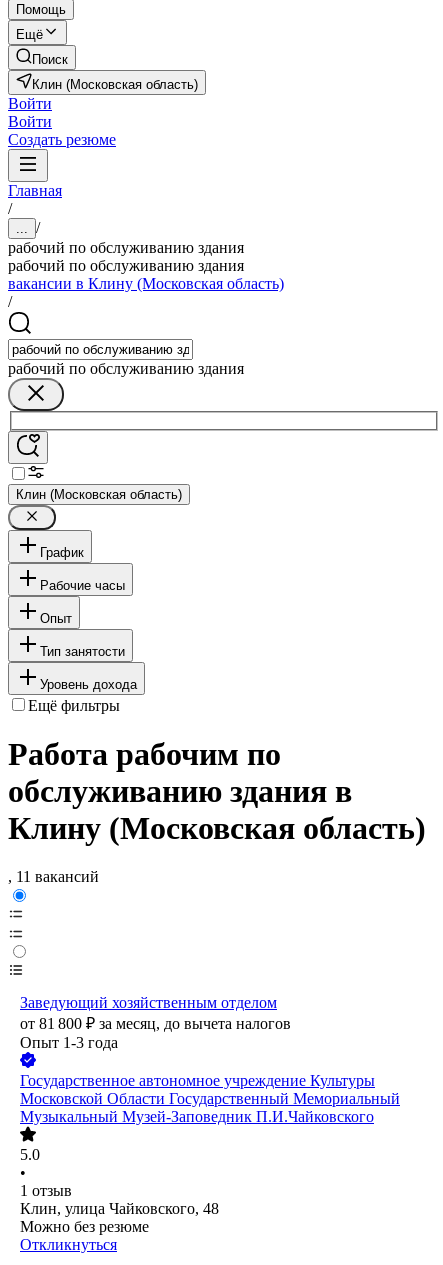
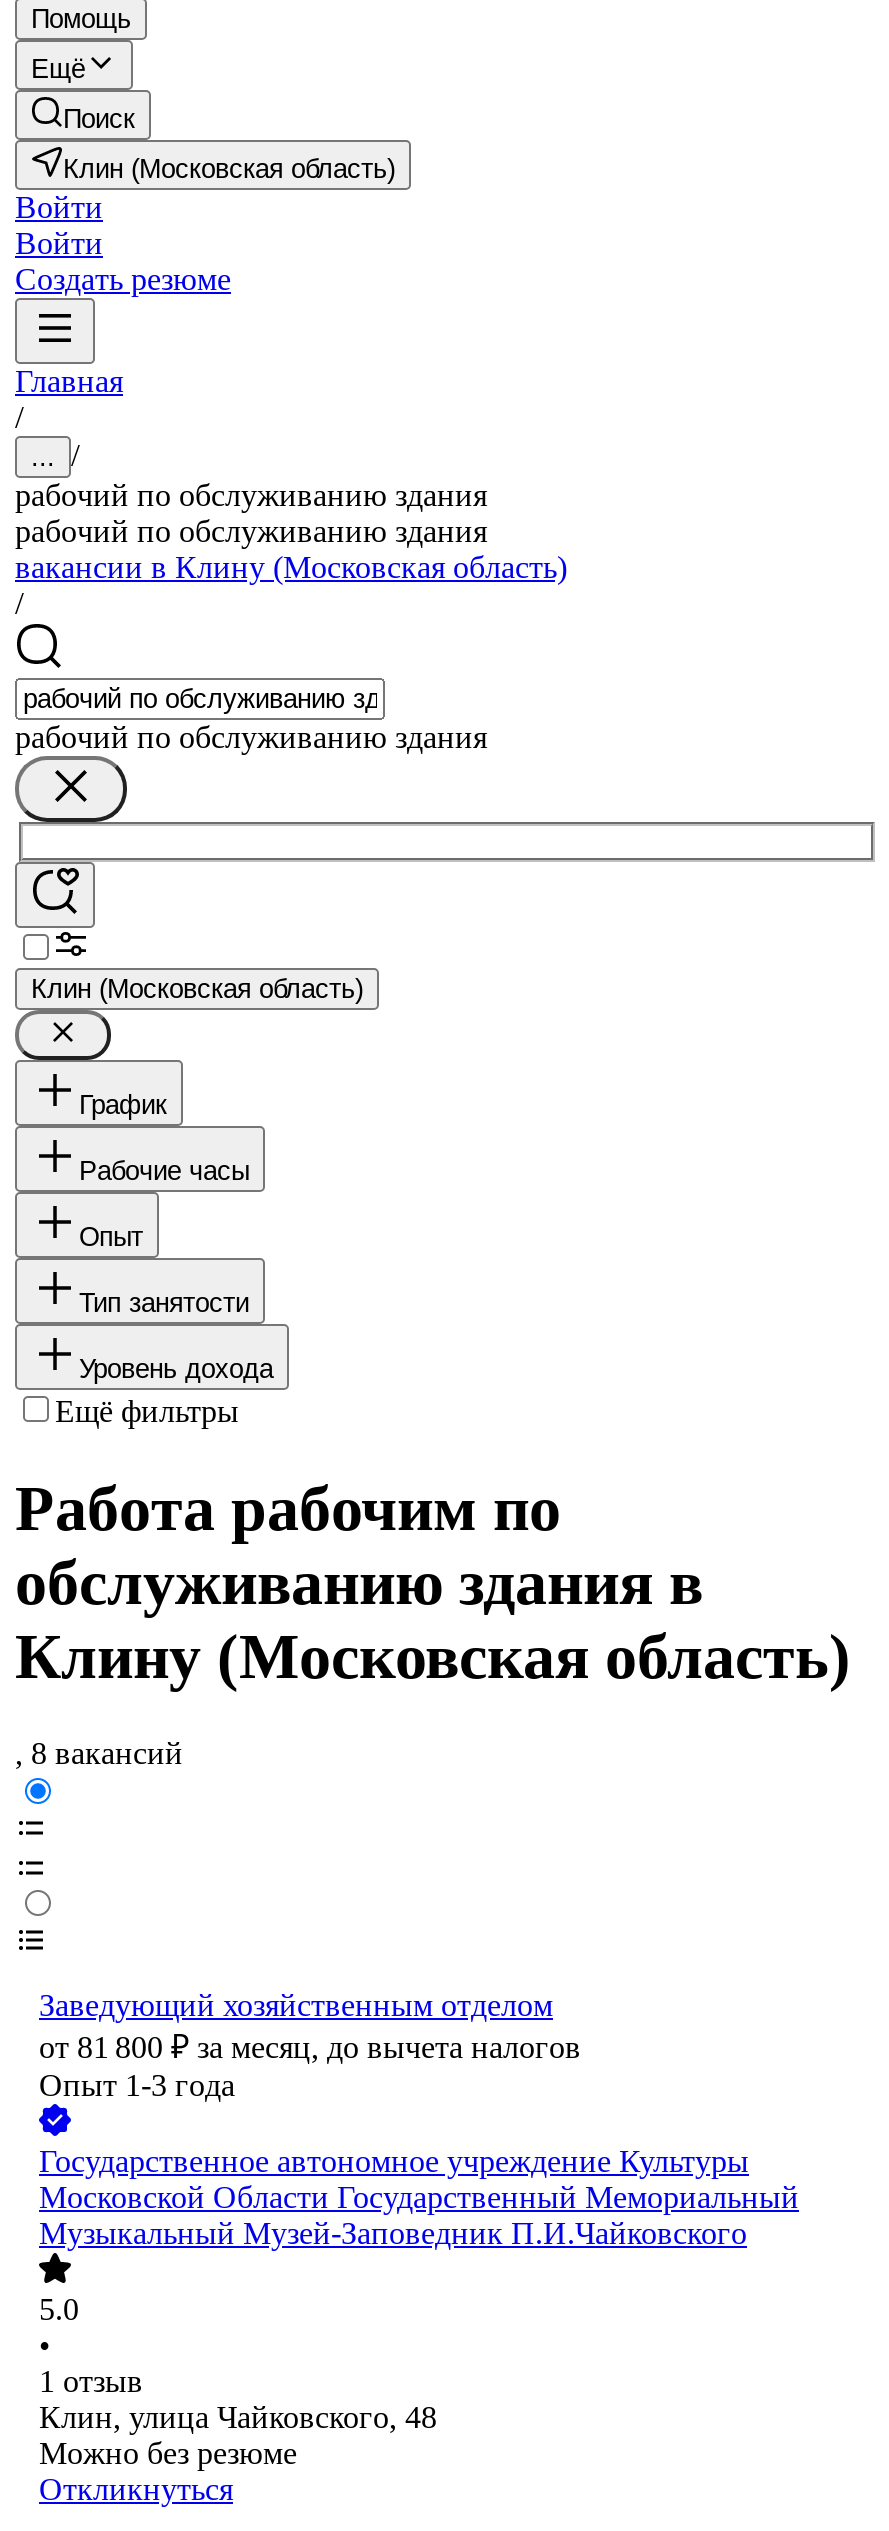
- , 11 вакансий
+ , 8 вакансий
